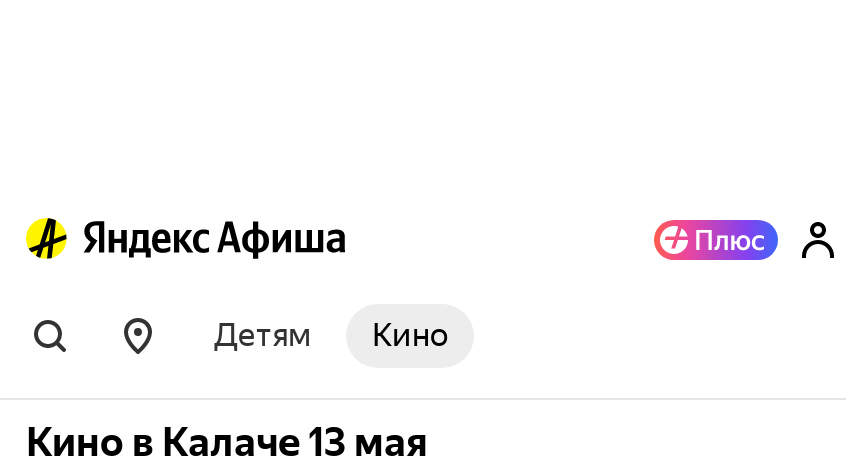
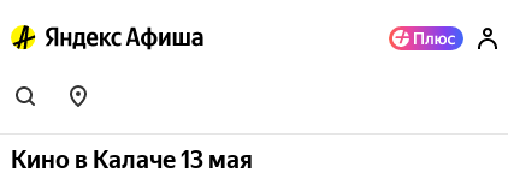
- Детям
- Кино
